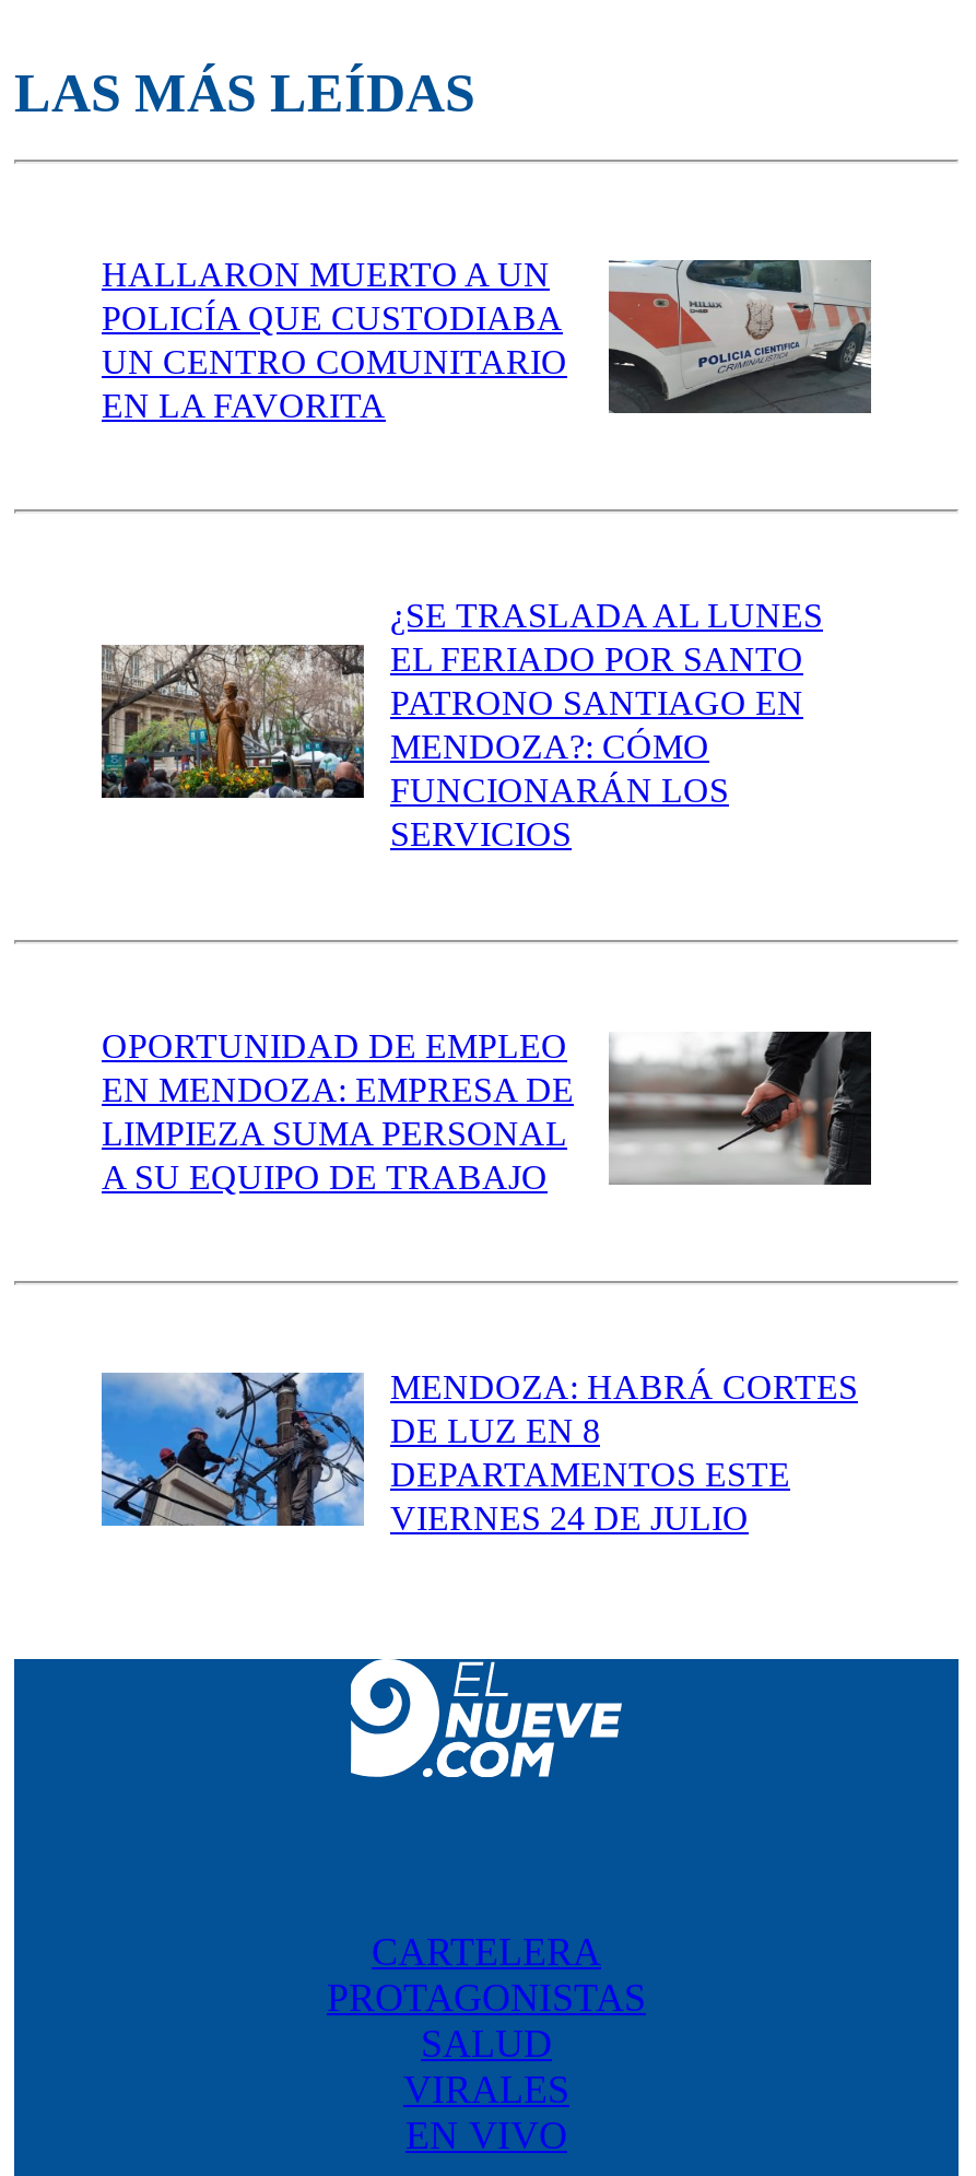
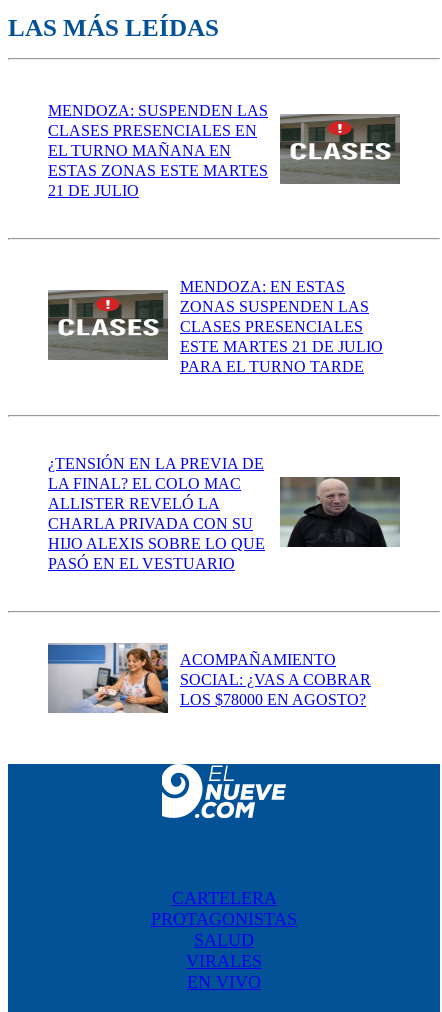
- [image]
- HALLARON MUERTO A UN
- POLICÍA QUE CUSTODIABA
- UN CENTRO COMUNITARIO
- EN LA FAVORITA
+ [image]
+ MENDOZA: SUSPENDEN LAS
+ CLASES PRESENCIALES EN
+ EL TURNO MAÑANA EN
+ ESTAS ZONAS ESTE MARTES
+ 21 DE JULIO

- [image]
- ¿SE TRASLADA AL LUNES
- EL FERIADO POR SANTO
- PATRONO SANTIAGO EN
- MENDOZA?: CÓMO
- FUNCIONARÁN LOS
- SERVICIOS
+ [image]
+ MENDOZA: EN ESTAS
+ ZONAS SUSPENDEN LAS
+ CLASES PRESENCIALES
+ ESTE MARTES 21 DE JULIO
+ PARA EL TURNO TARDE

- [image]
- OPORTUNIDAD DE EMPLEO
- EN MENDOZA: EMPRESA DE
- LIMPIEZA SUMA PERSONAL
- A SU EQUIPO DE TRABAJO
+ [image]
+ ¿TENSIÓN EN LA PREVIA DE
+ LA FINAL? EL COLO MAC
+ ALLISTER REVELÓ LA
+ CHARLA PRIVADA CON SU
+ HIJO ALEXIS SOBRE LO QUE
+ PASÓ EN EL VESTUARIO

- [image]
- MENDOZA: HABRÁ CORTES
- DE LUZ EN 8
- DEPARTAMENTOS ESTE
- VIERNES 24 DE JULIO
+ [image]
+ ACOMPAÑAMIENTO
+ SOCIAL: ¿VAS A COBRAR
+ LOS $78000 EN AGOSTO?
